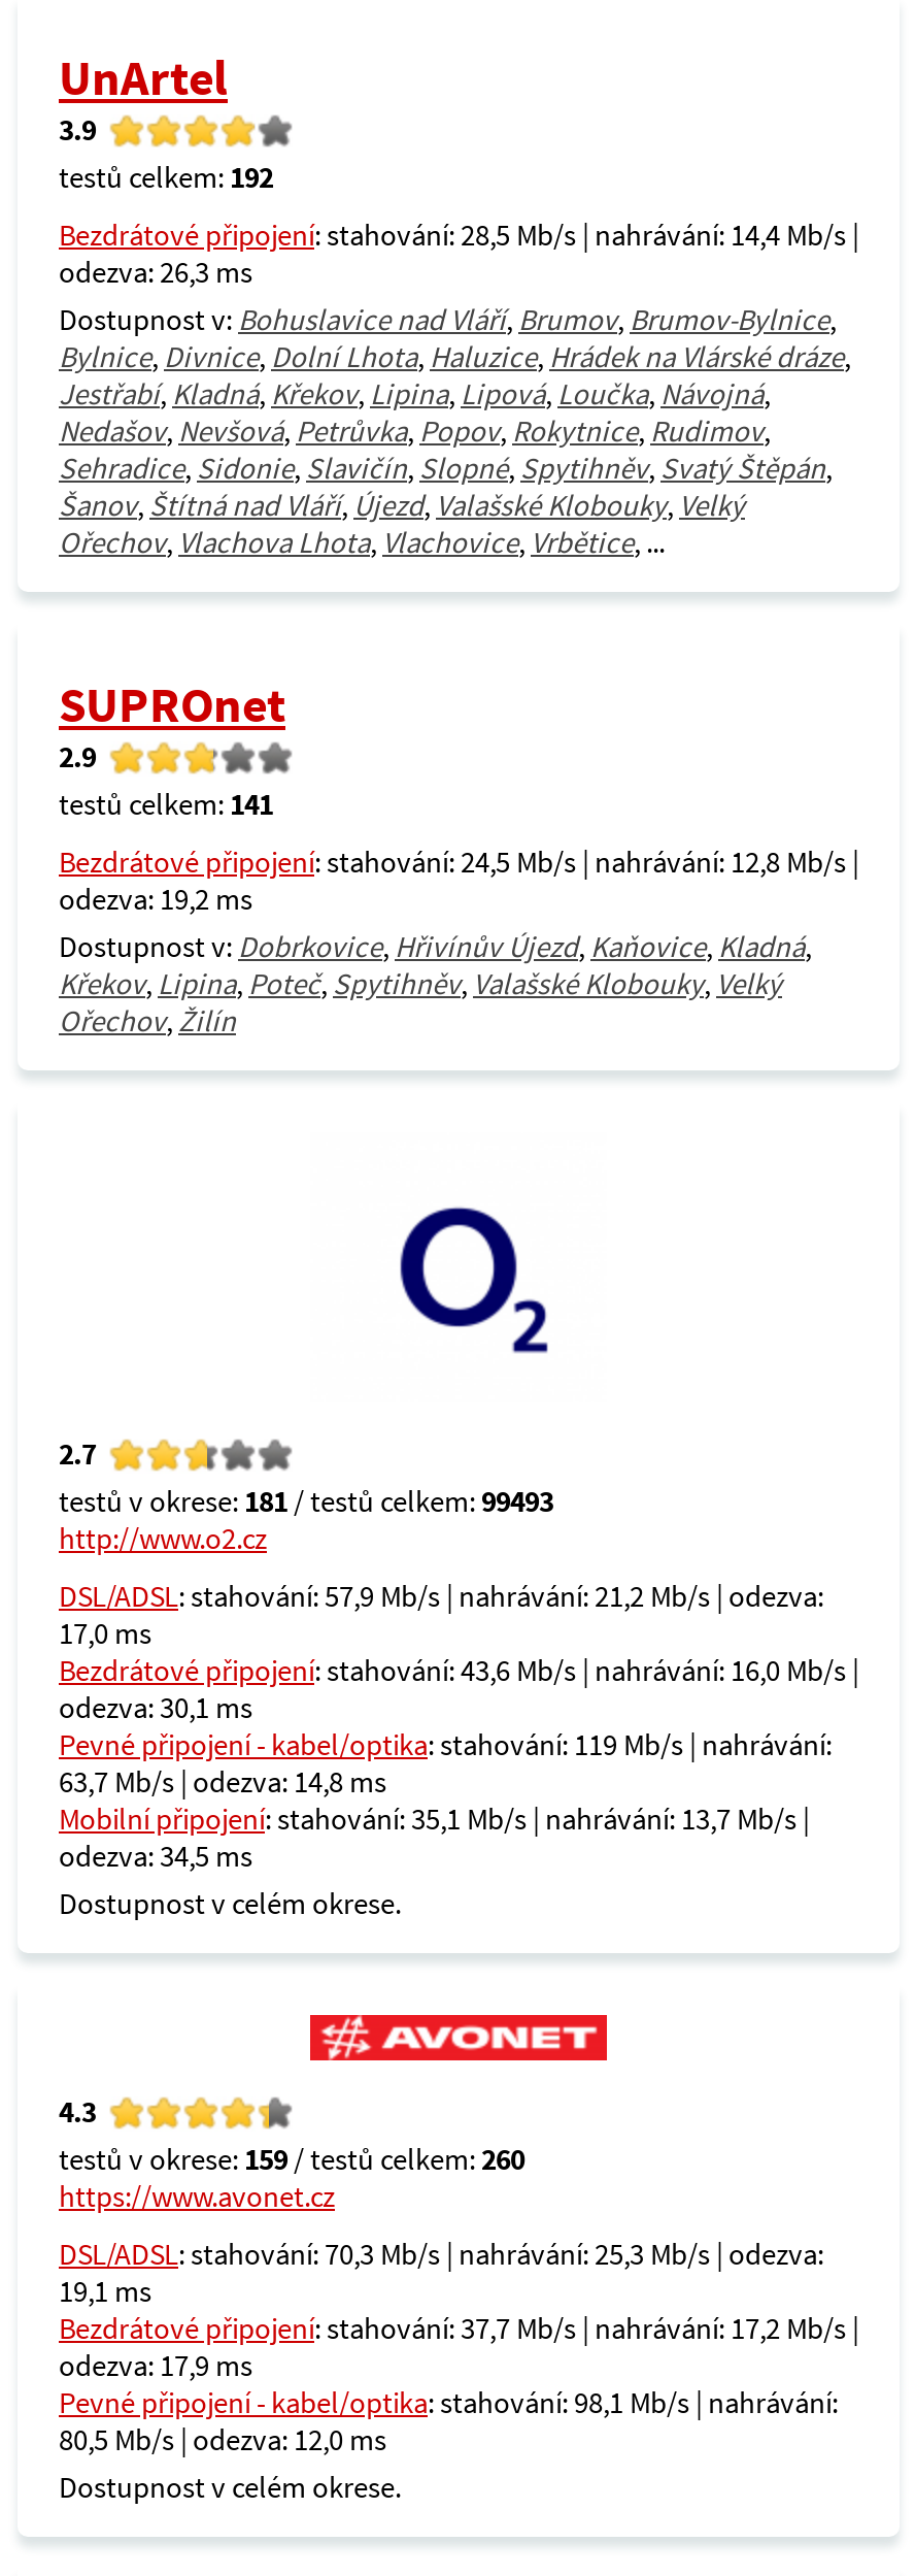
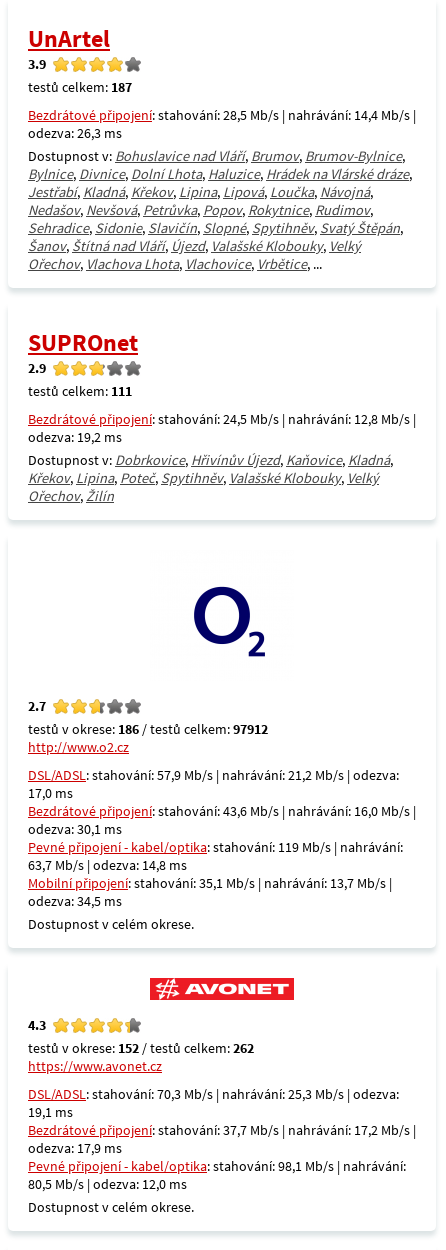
- testů celkem: 192
+ testů celkem: 187

- testů celkem: 141
+ testů celkem: 111

- testů v okrese: 181 / testů celkem: 99493
+ testů v okrese: 186 / testů celkem: 97912

- testů v okrese: 159 / testů celkem: 260
+ testů v okrese: 152 / testů celkem: 262
